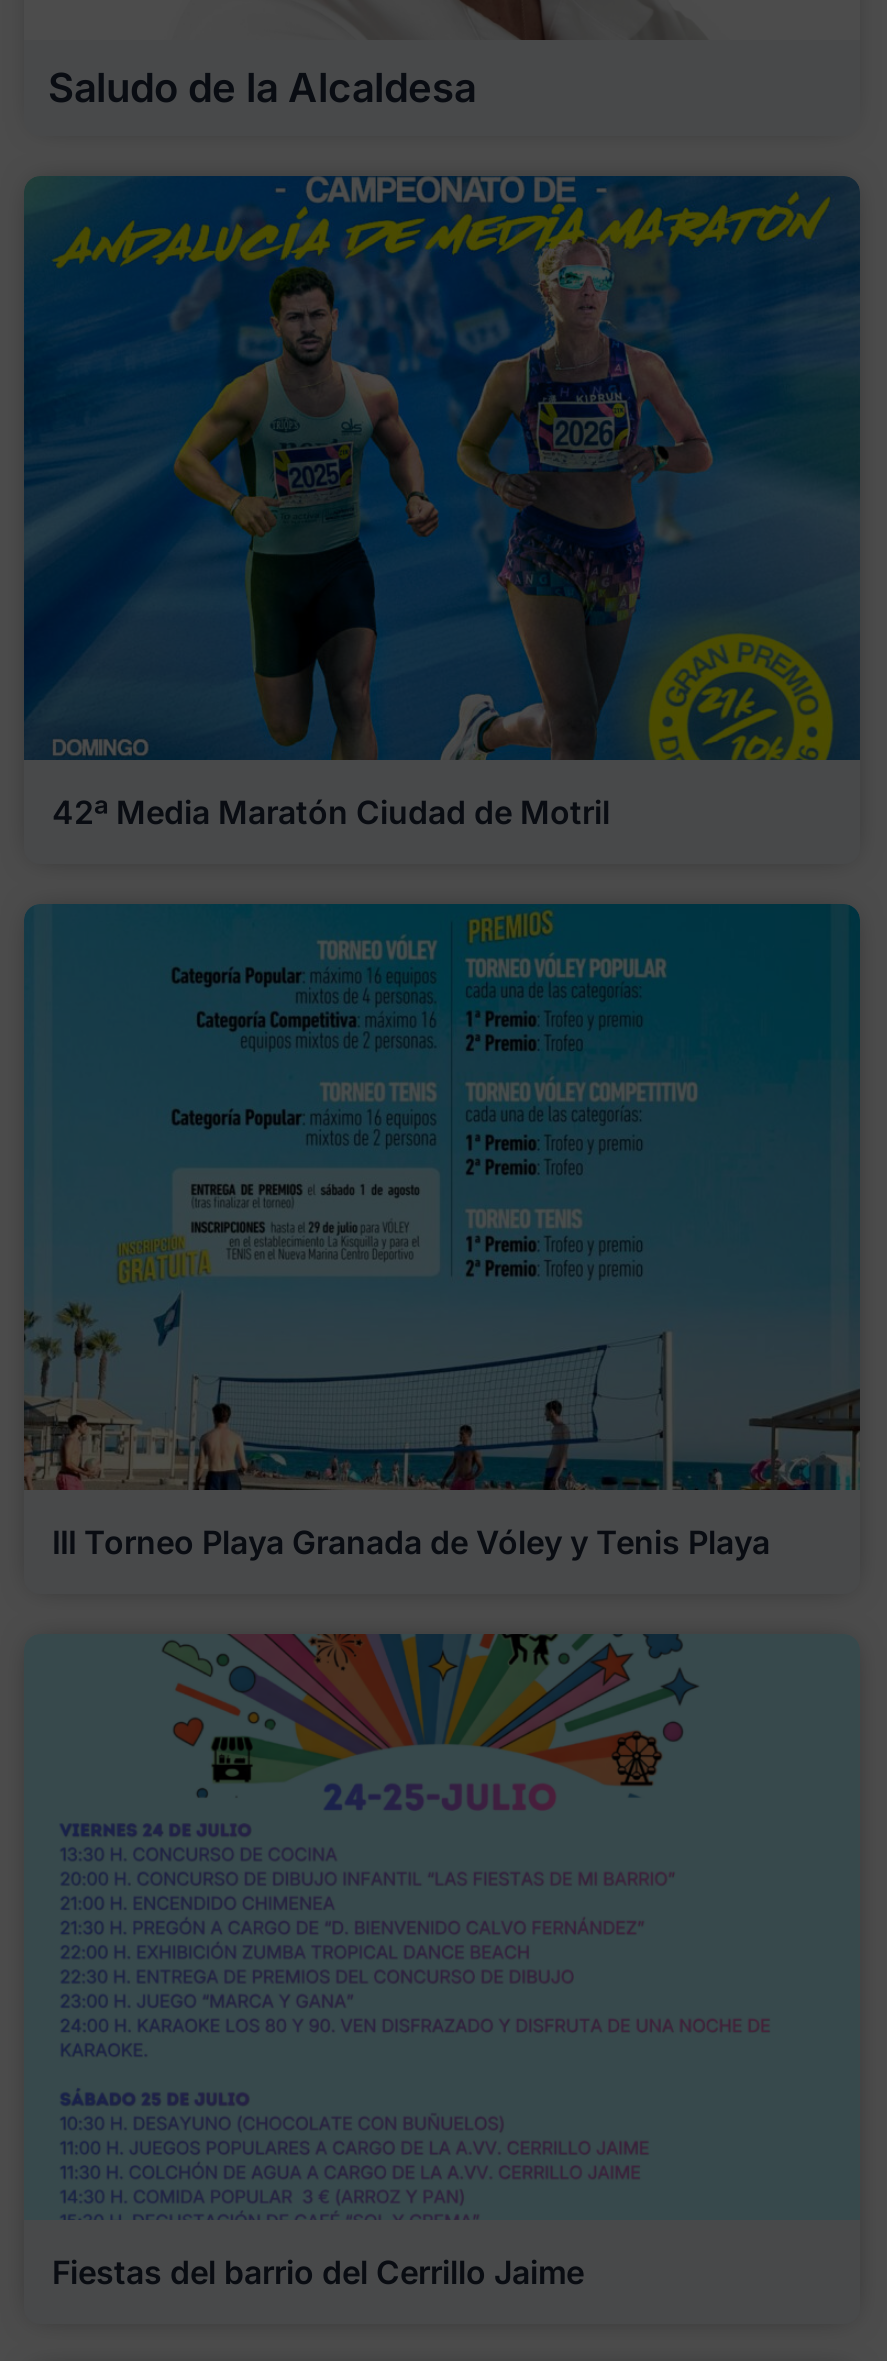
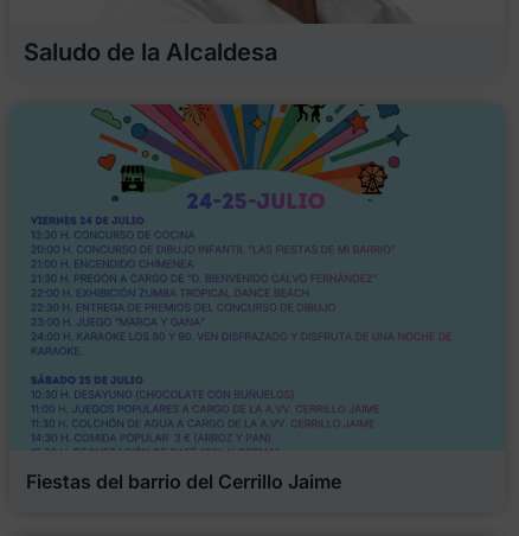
- [image]
- 42ª Media Maratón Ciudad de Motril

- [image]
- III Torneo Playa Granada de Vóley y Tenis Playa
